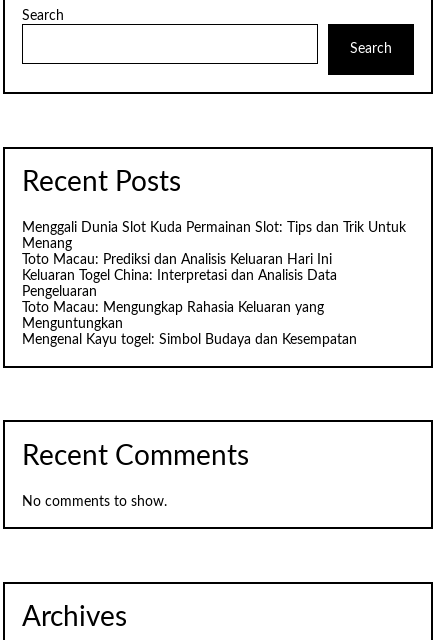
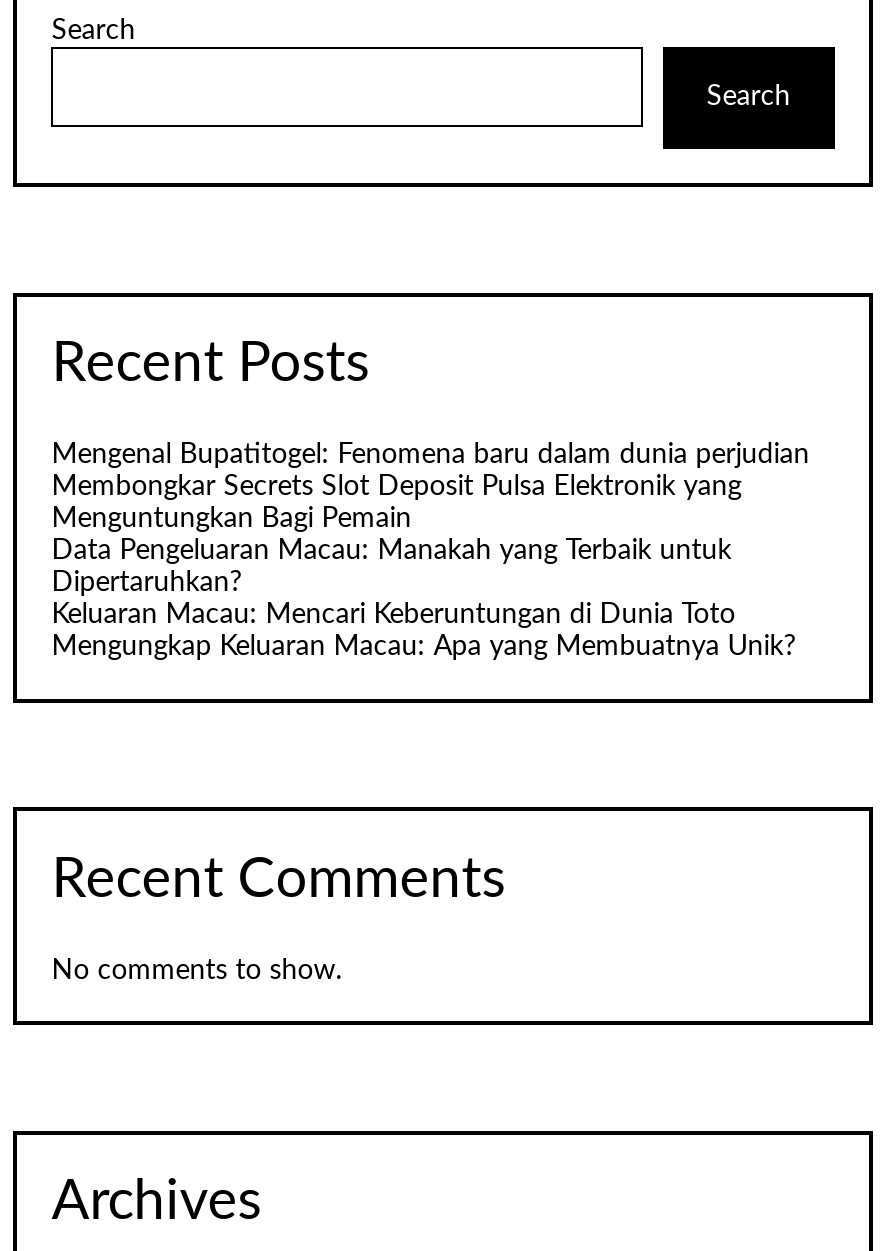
- Menggali Dunia Slot Kuda Permainan Slot: Tips dan Trik Untuk
- Menang
- Toto Macau: Prediksi dan Analisis Keluaran Hari Ini
- Keluaran Togel China: Interpretasi dan Analisis Data
- Pengeluaran
- Toto Macau: Mengungkap Rahasia Keluaran yang
- Menguntungkan
- Mengenal Kayu togel: Simbol Budaya dan Kesempatan
+ Mengenal Bupatitogel: Fenomena baru dalam dunia perjudian
+ Membongkar Secrets Slot Deposit Pulsa Elektronik yang
+ Menguntungkan Bagi Pemain
+ Data Pengeluaran Macau: Manakah yang Terbaik untuk
+ Dipertaruhkan?
+ Keluaran Macau: Mencari Keberuntungan di Dunia Toto
+ Mengungkap Keluaran Macau: Apa yang Membuatnya Unik?
